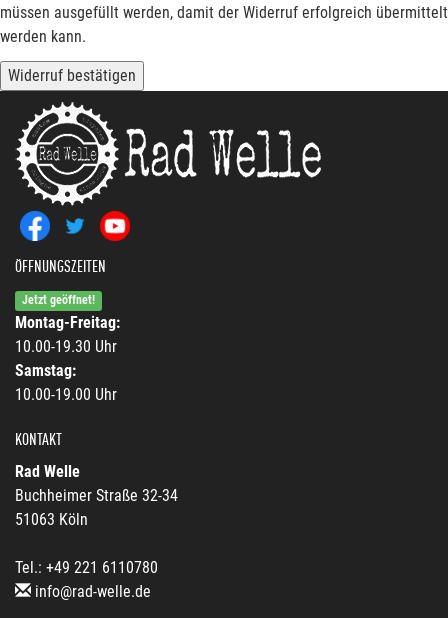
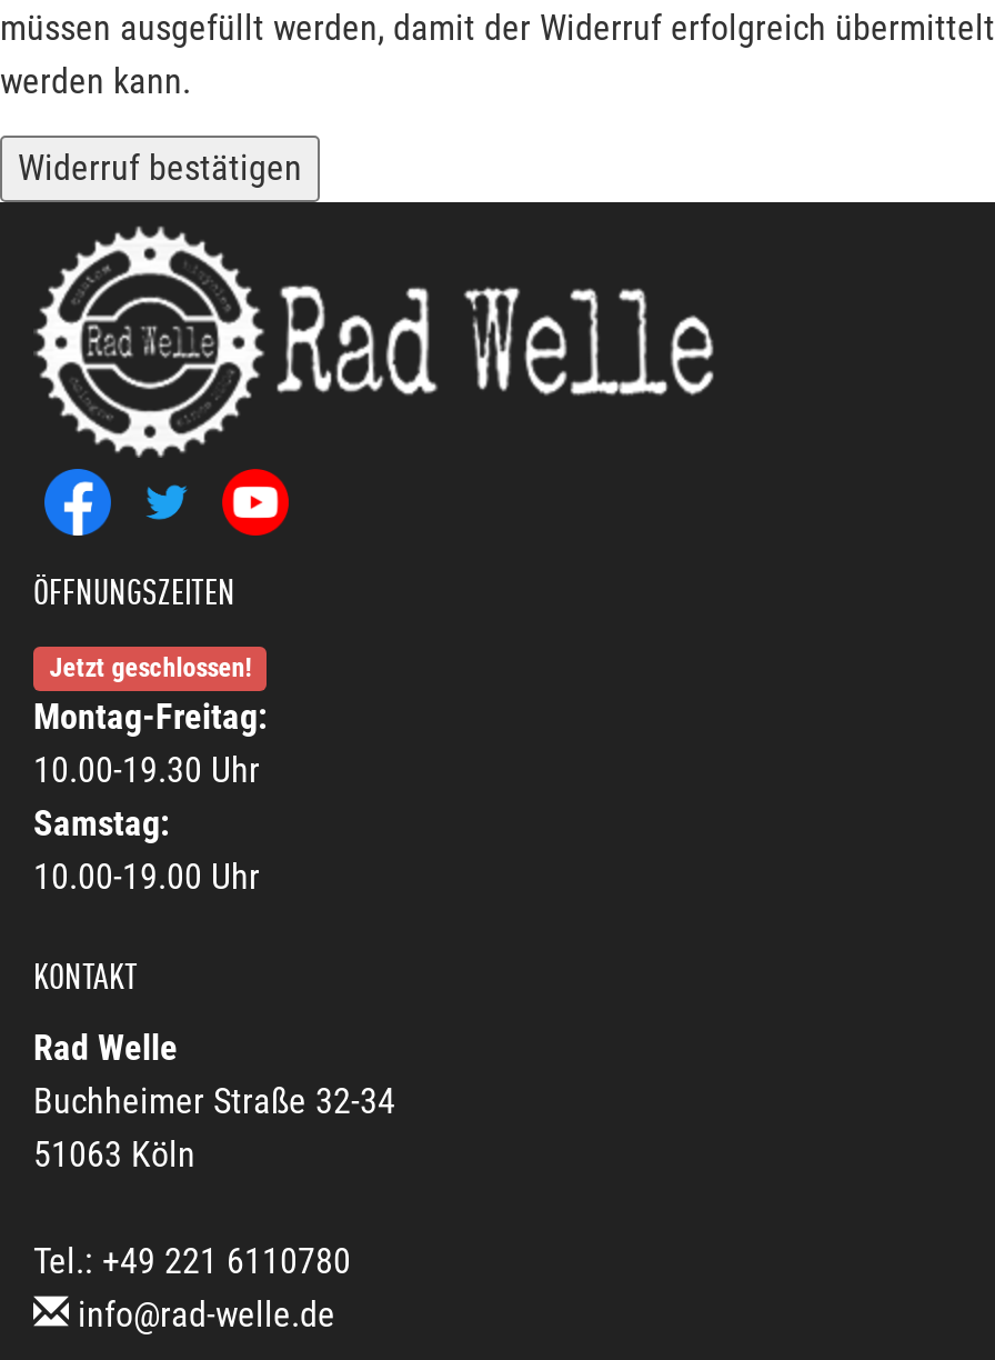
- Jetzt geöffnet!
+ Jetzt geschlossen!
